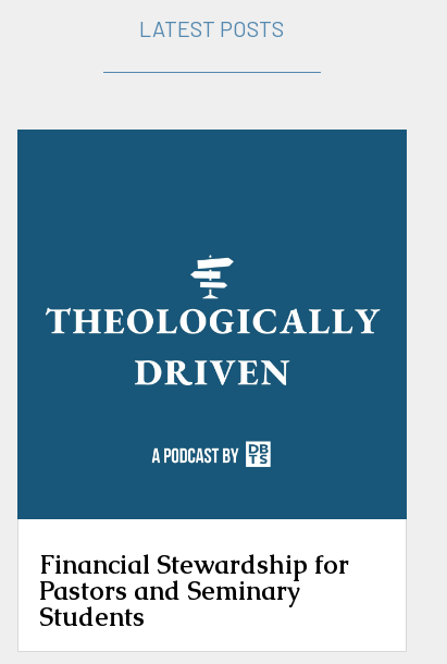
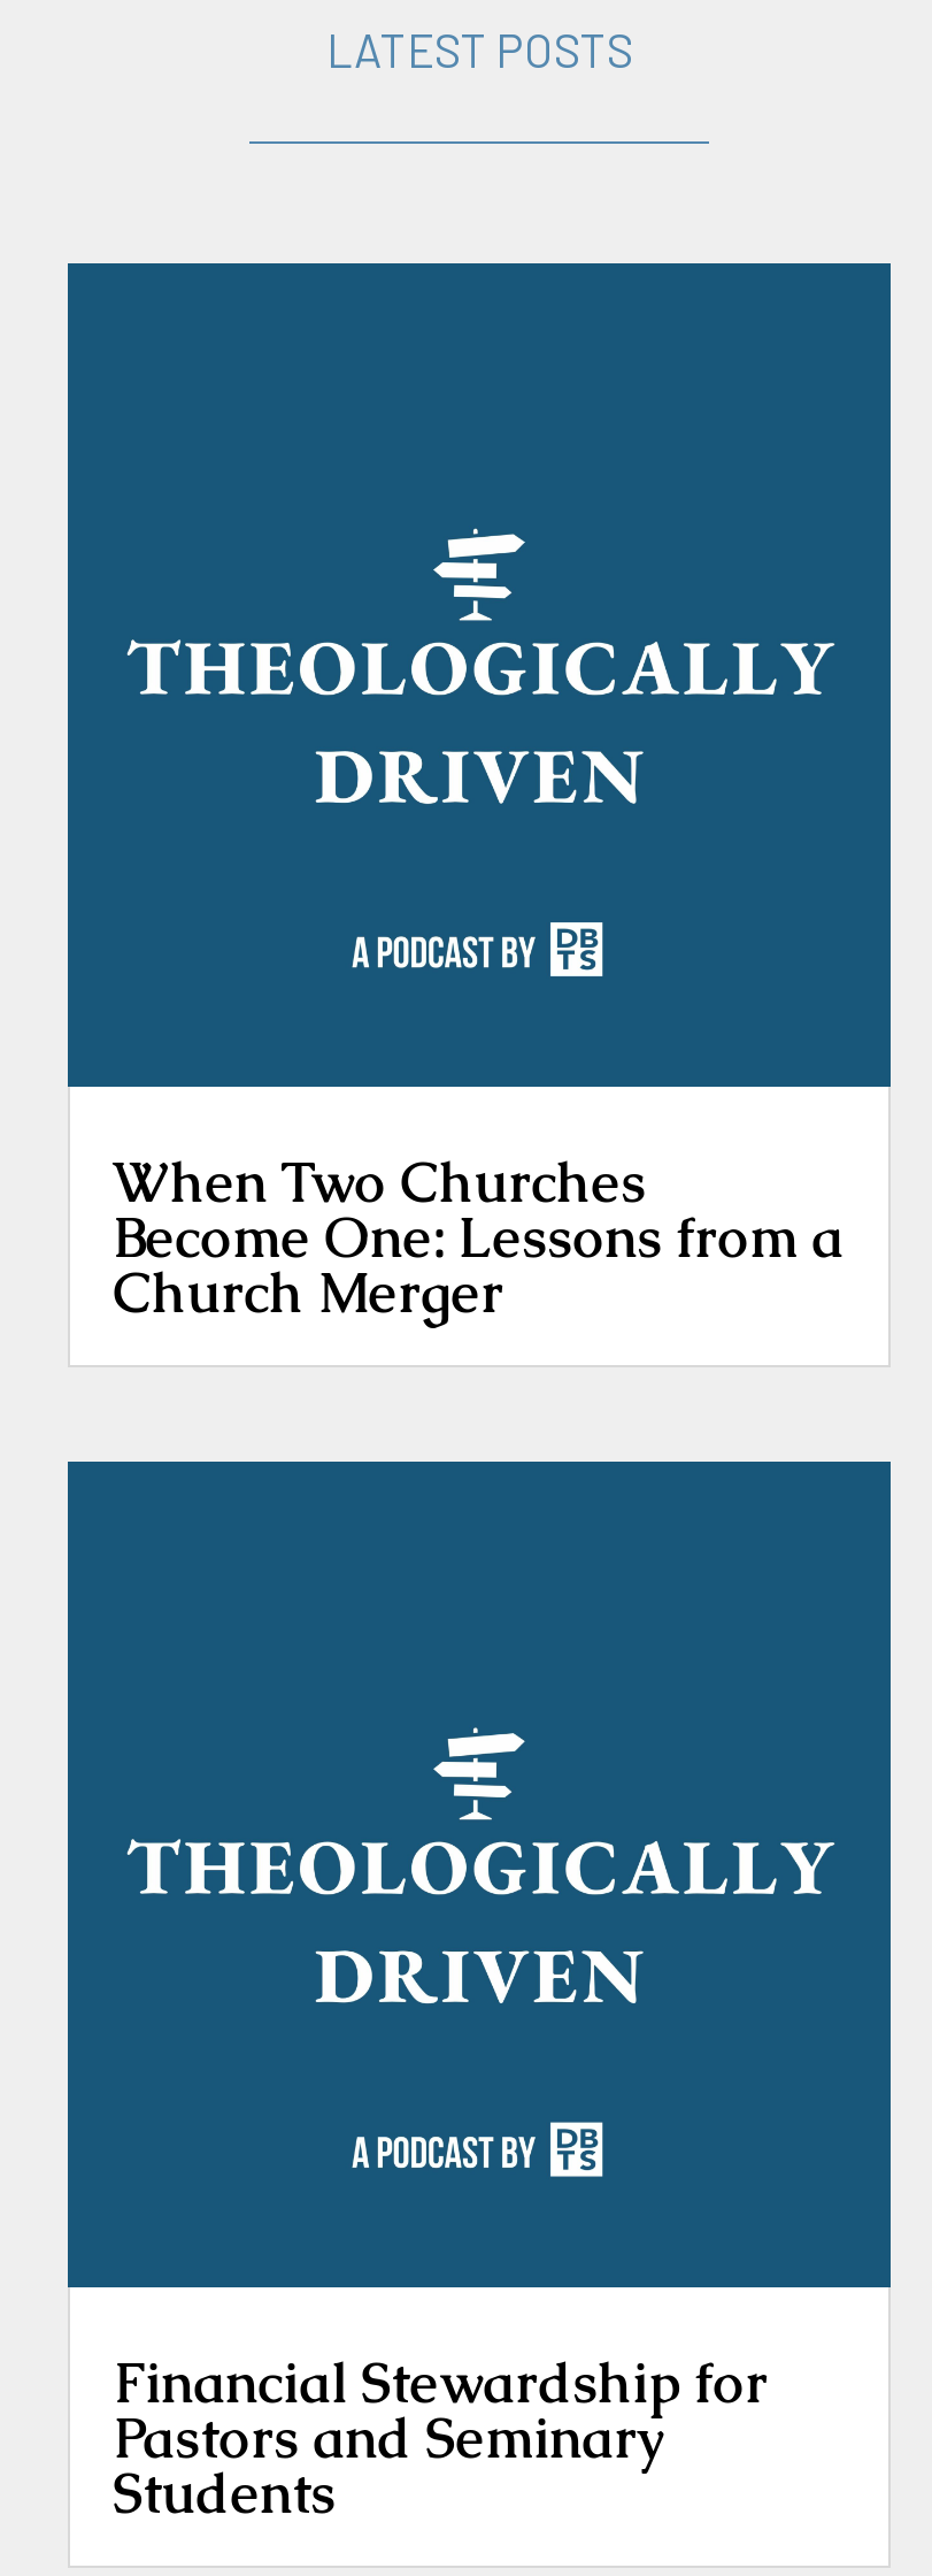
+ When Two Churches
+ Become One: Lessons from a
+ Church Merger
